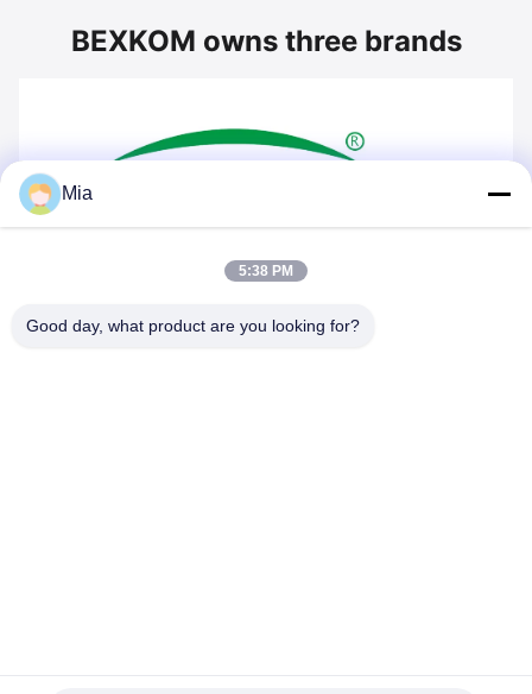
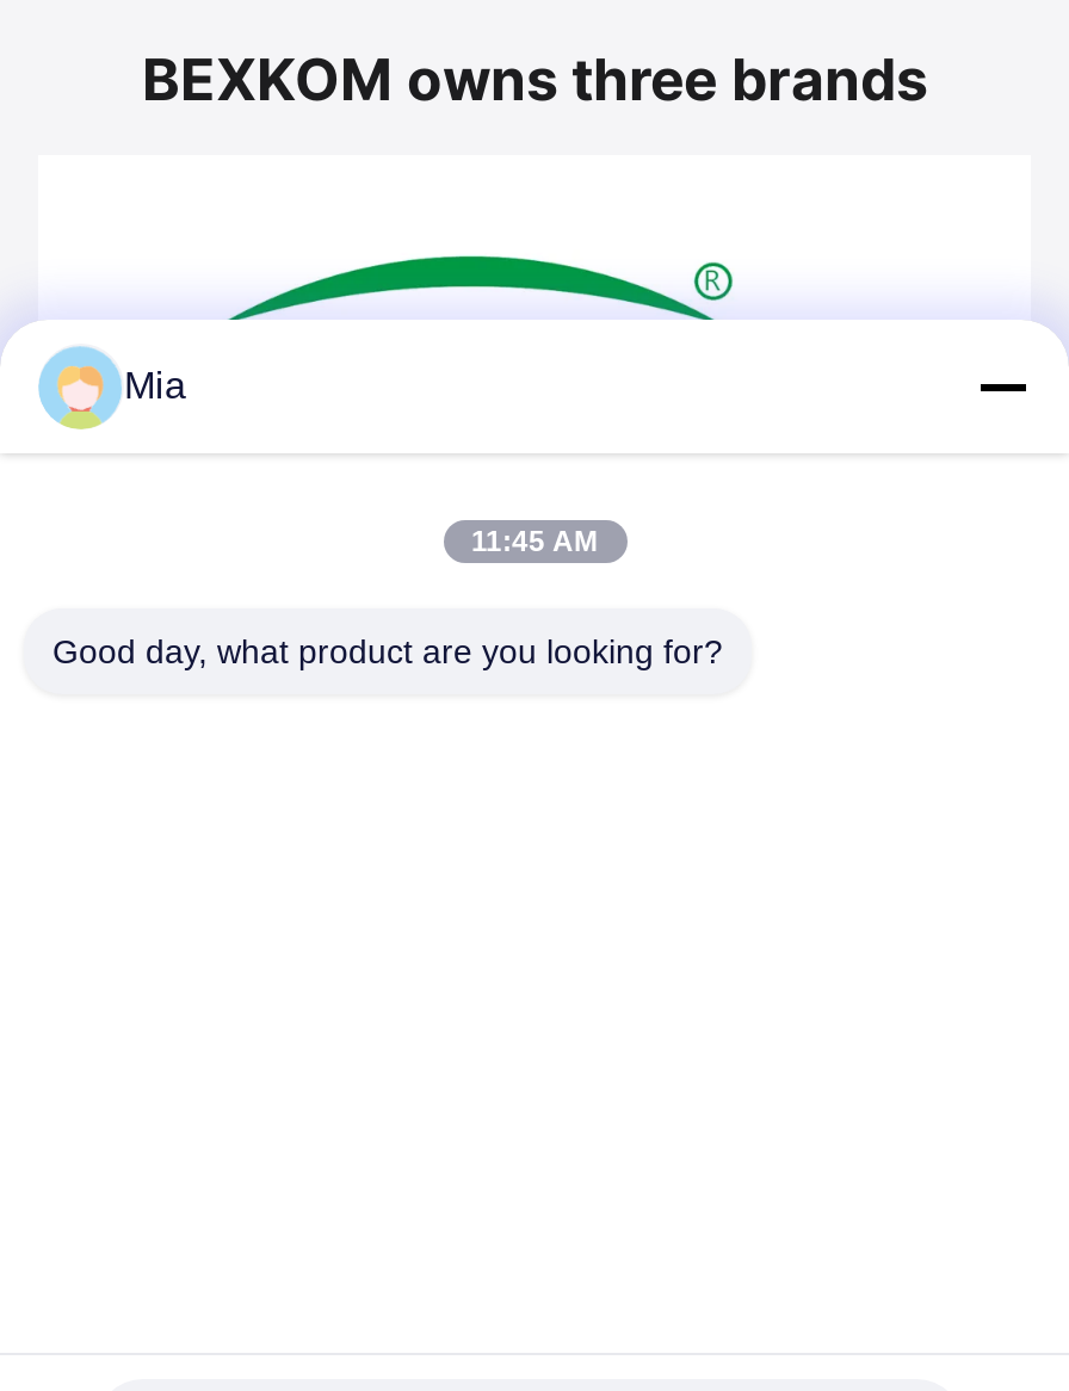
- 5:38 PM
+ 11:45 AM
